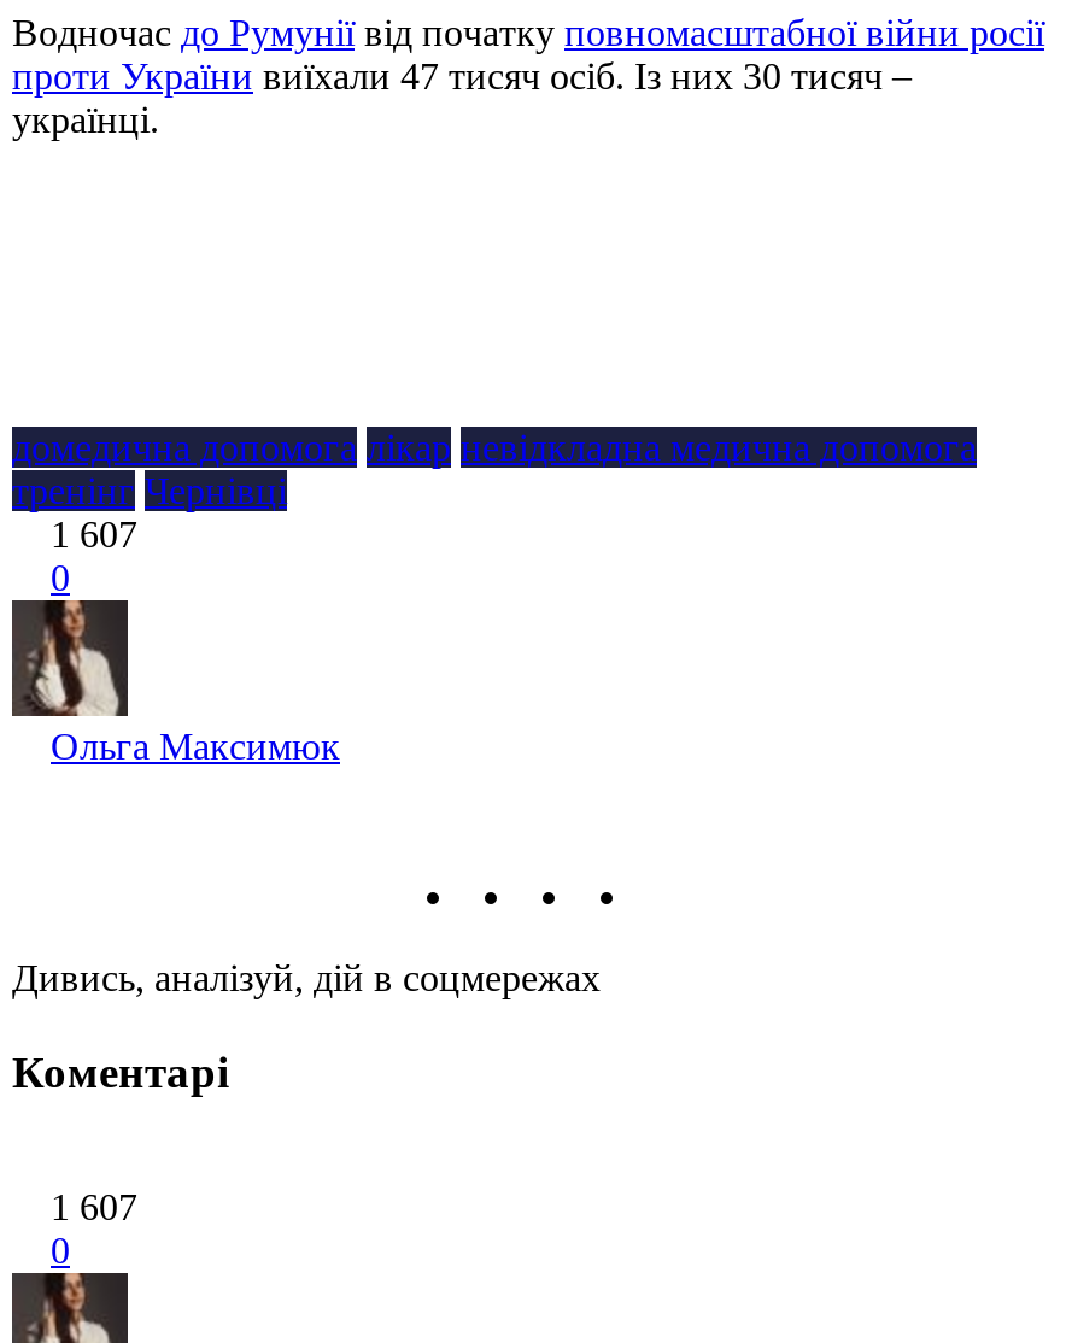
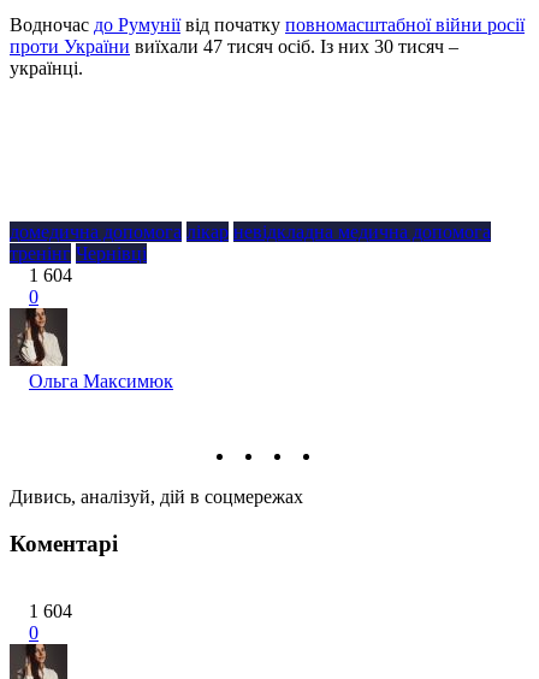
- 1 607
+ 1 604

- 1 607
+ 1 604
